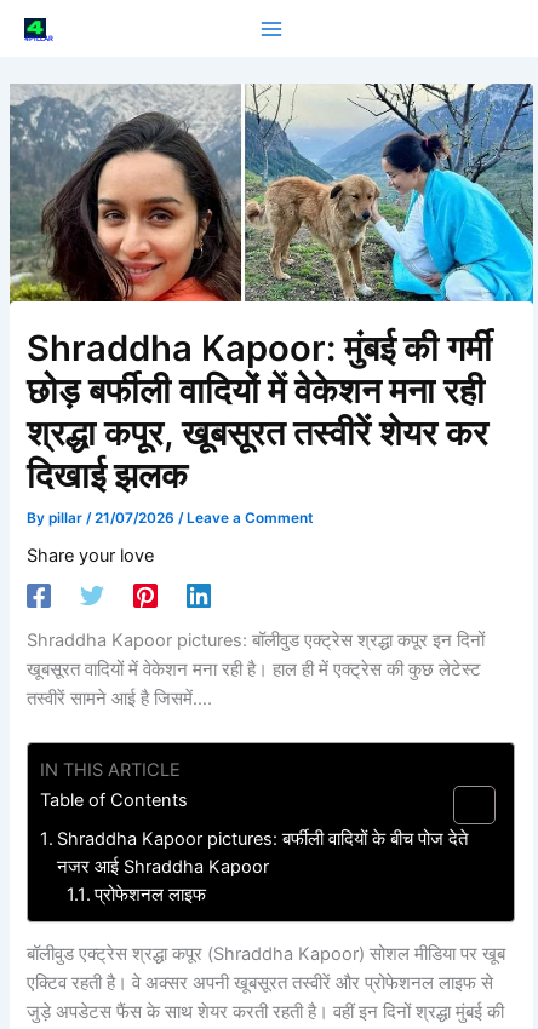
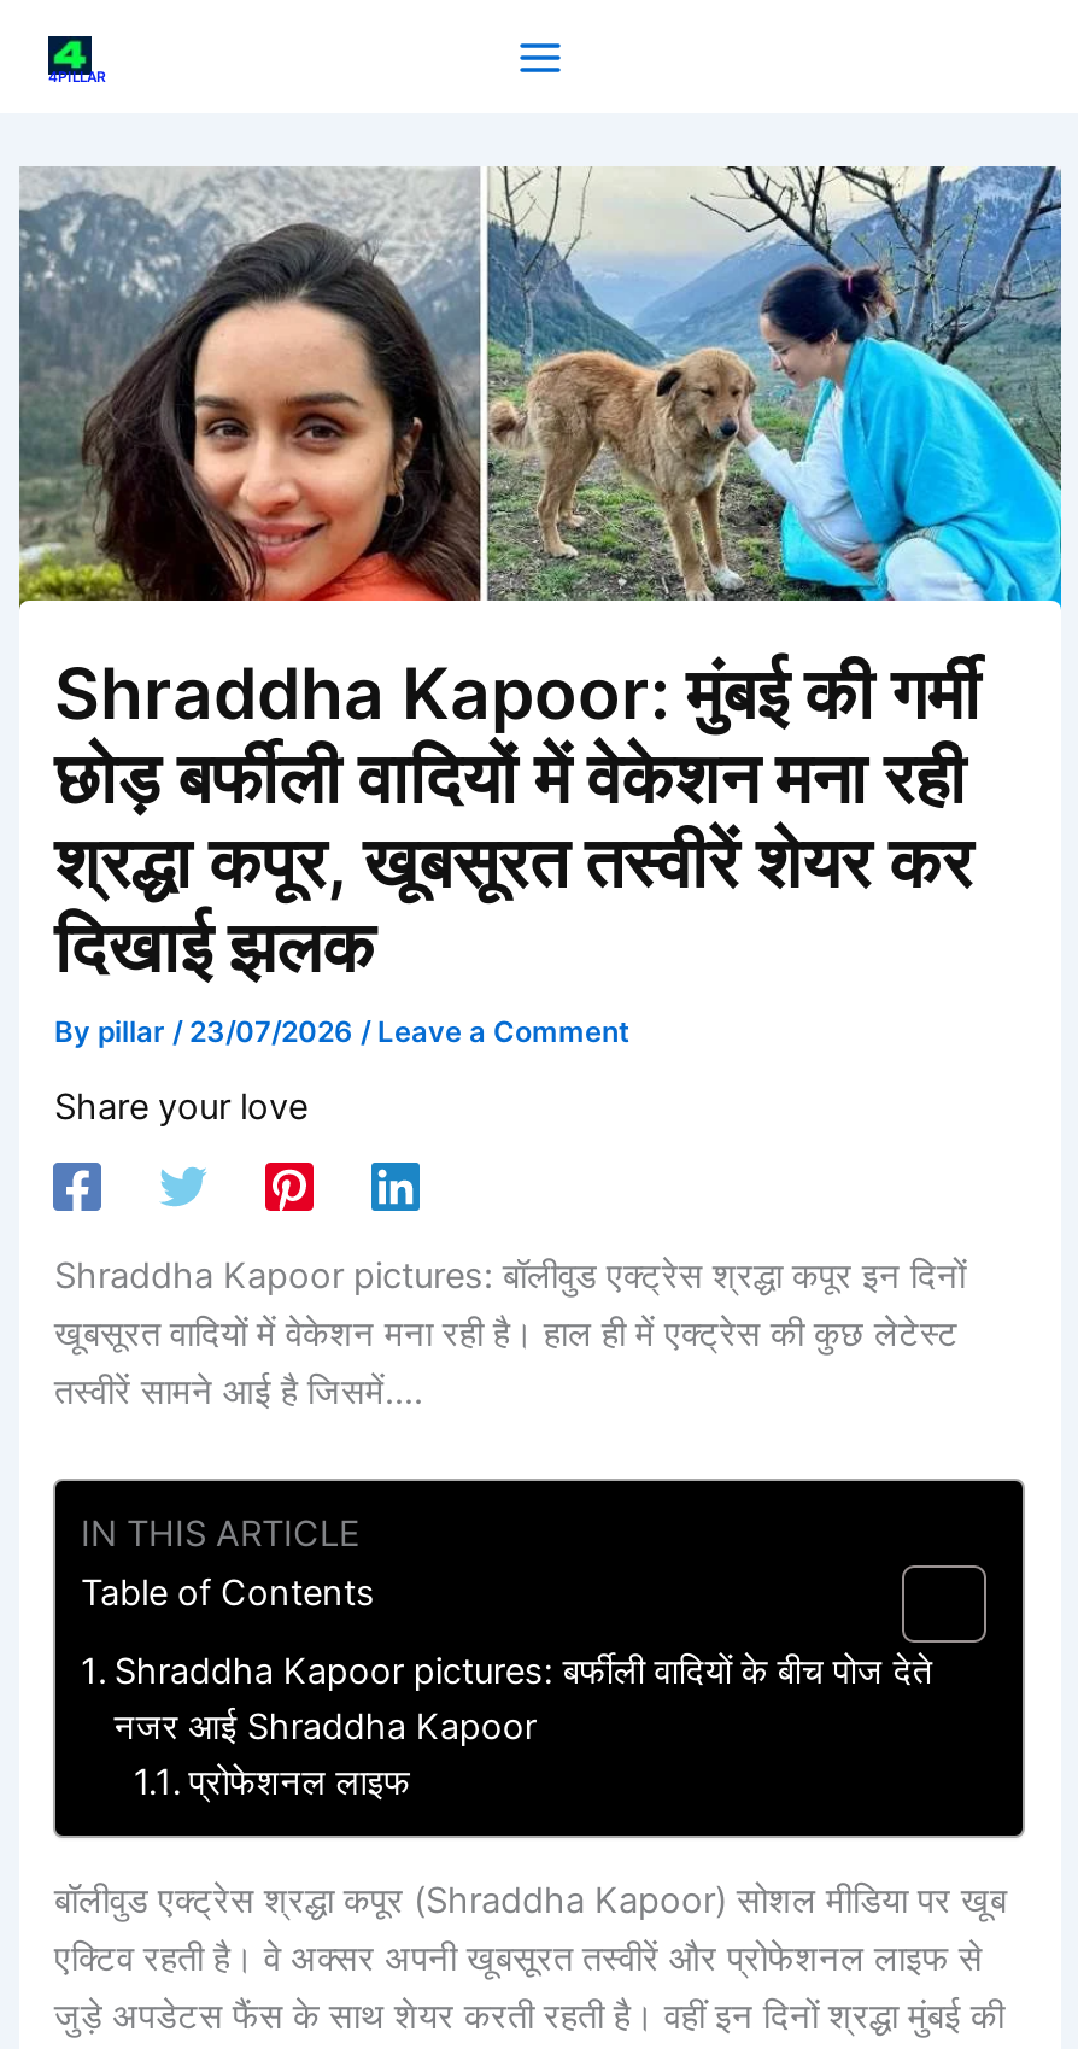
- By pillar / 21/07/2026 / Leave a Comment
+ By pillar / 23/07/2026 / Leave a Comment
